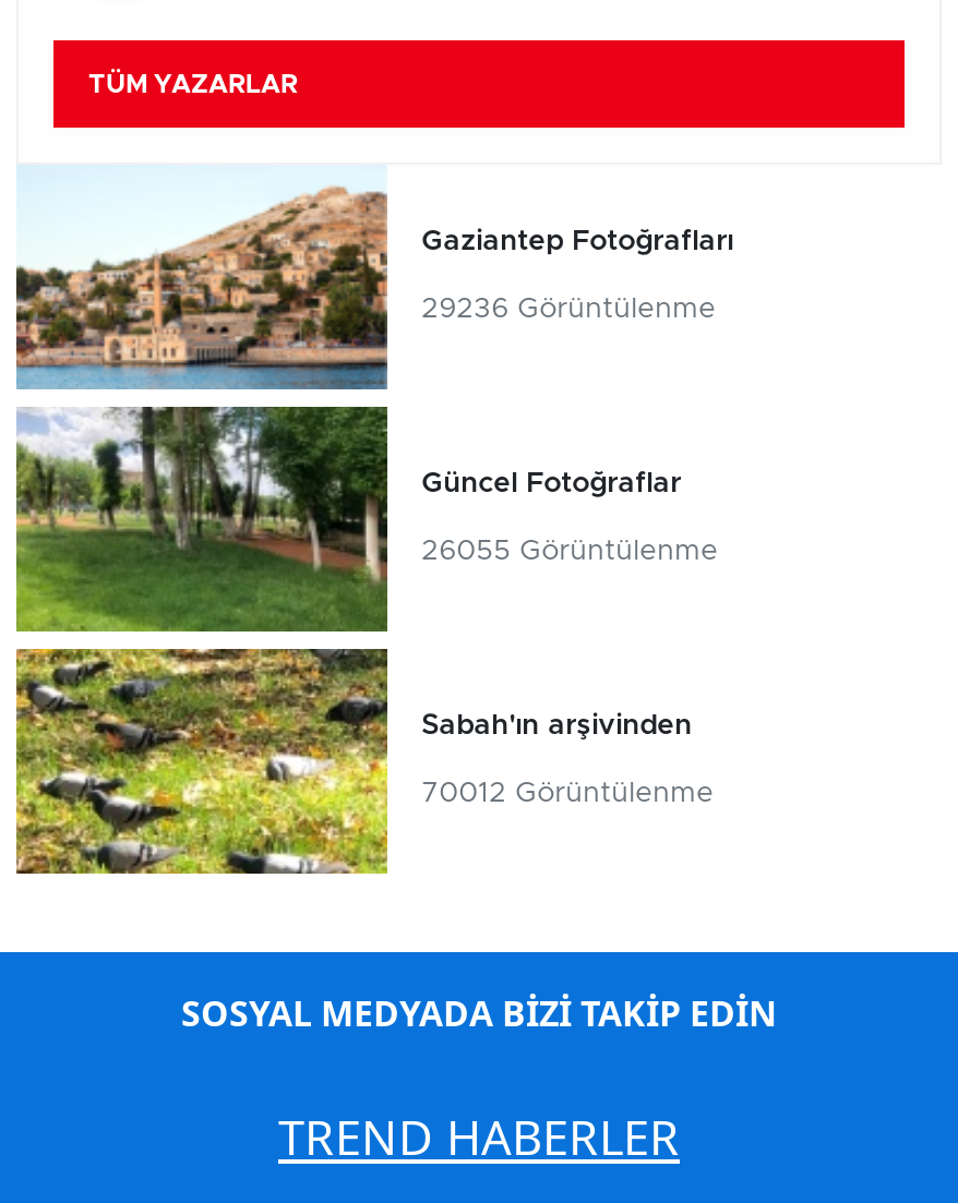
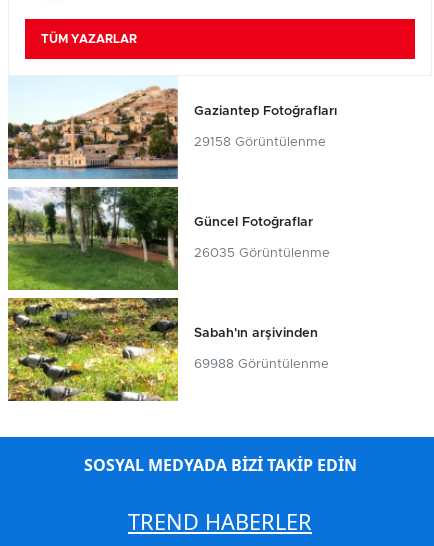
- 29236 Görüntülenme
+ 29158 Görüntülenme

- 26055 Görüntülenme
+ 26035 Görüntülenme

- 70012 Görüntülenme
+ 69988 Görüntülenme
